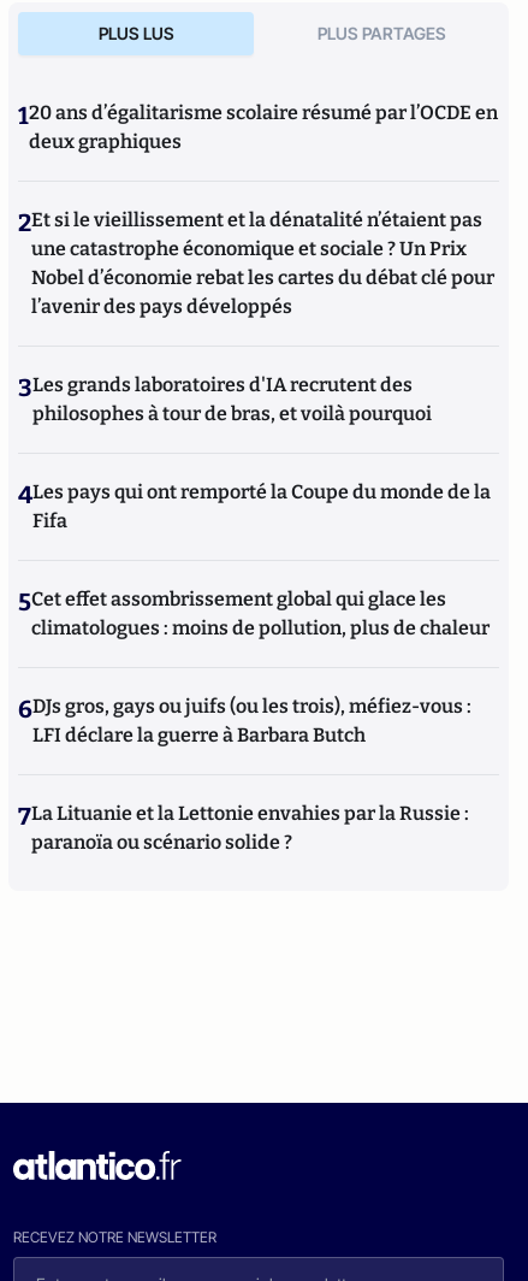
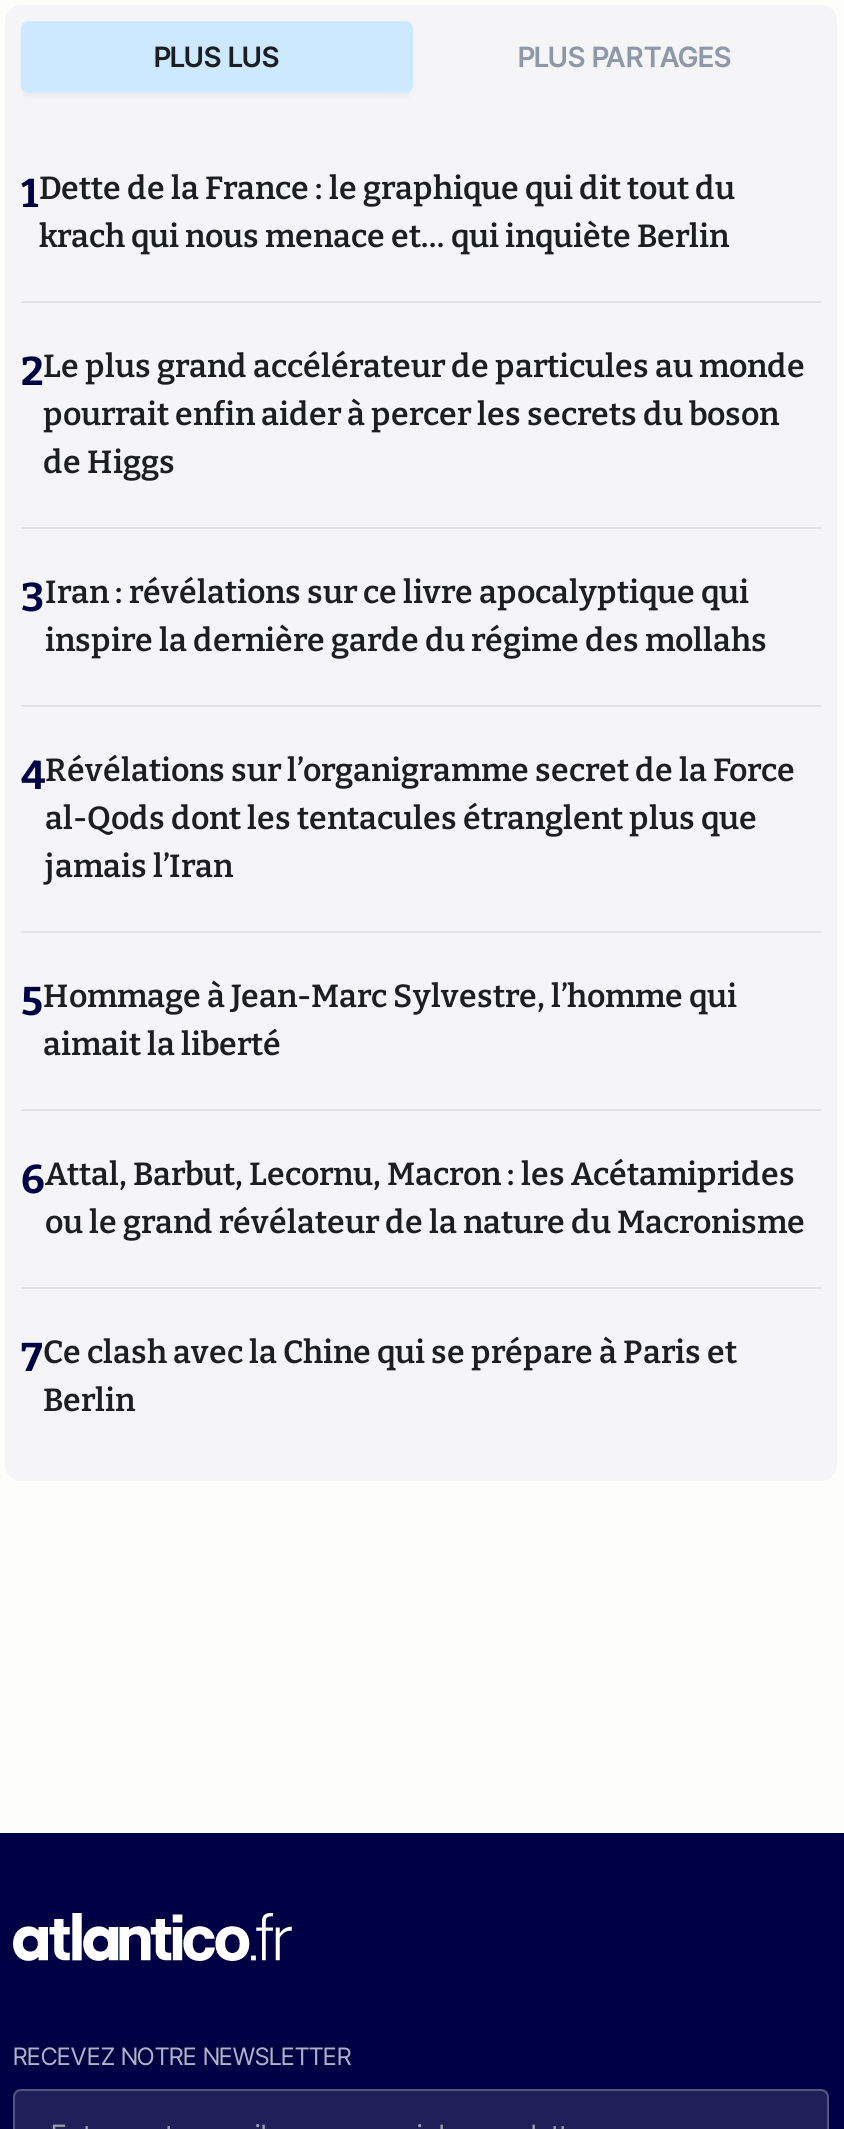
- 120 ans d’égalitarisme scolaire résumé par l’OCDE en
- deux graphiques
+ 1Dette de la France : le graphique qui dit tout du
+ krach qui nous menace et… qui inquiète Berlin

- 2Et si le vieillissement et la dénatalité n’étaient pas
- une catastrophe économique et sociale ? Un Prix
- Nobel d’économie rebat les cartes du débat clé pour
- l’avenir des pays développés
+ 2Le plus grand accélérateur de particules au monde
+ pourrait enfin aider à percer les secrets du boson
+ de Higgs

- 3Les grands laboratoires d'IA recrutent des
- philosophes à tour de bras, et voilà pourquoi
+ 3Iran : révélations sur ce livre apocalyptique qui
+ inspire la dernière garde du régime des mollahs

- 4Les pays qui ont remporté la Coupe du monde de la
- Fifa
+ 4Révélations sur l’organigramme secret de la Force
+ al-Qods dont les tentacules étranglent plus que
+ jamais l’Iran

- 5Cet effet assombrissement global qui glace les
- climatologues : moins de pollution, plus de chaleur
+ 5Hommage à Jean-Marc Sylvestre, l’homme qui
+ aimait la liberté

- 6DJs gros, gays ou juifs (ou les trois), méfiez-vous :
- LFI déclare la guerre à Barbara Butch
+ 6Attal, Barbut, Lecornu, Macron : les Acétamiprides
+ ou le grand révélateur de la nature du Macronisme

- 7La Lituanie et la Lettonie envahies par la Russie :
- paranoïa ou scénario solide ?
+ 7Ce clash avec la Chine qui se prépare à Paris et
+ Berlin
